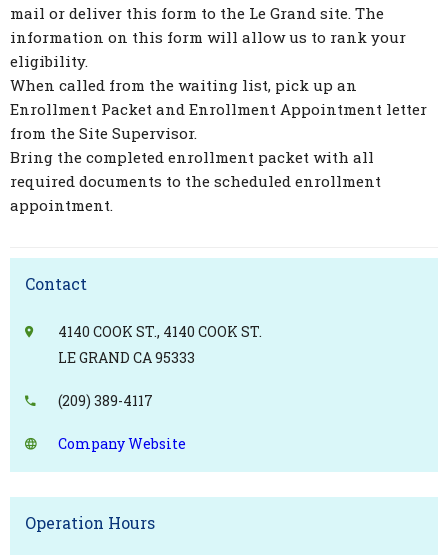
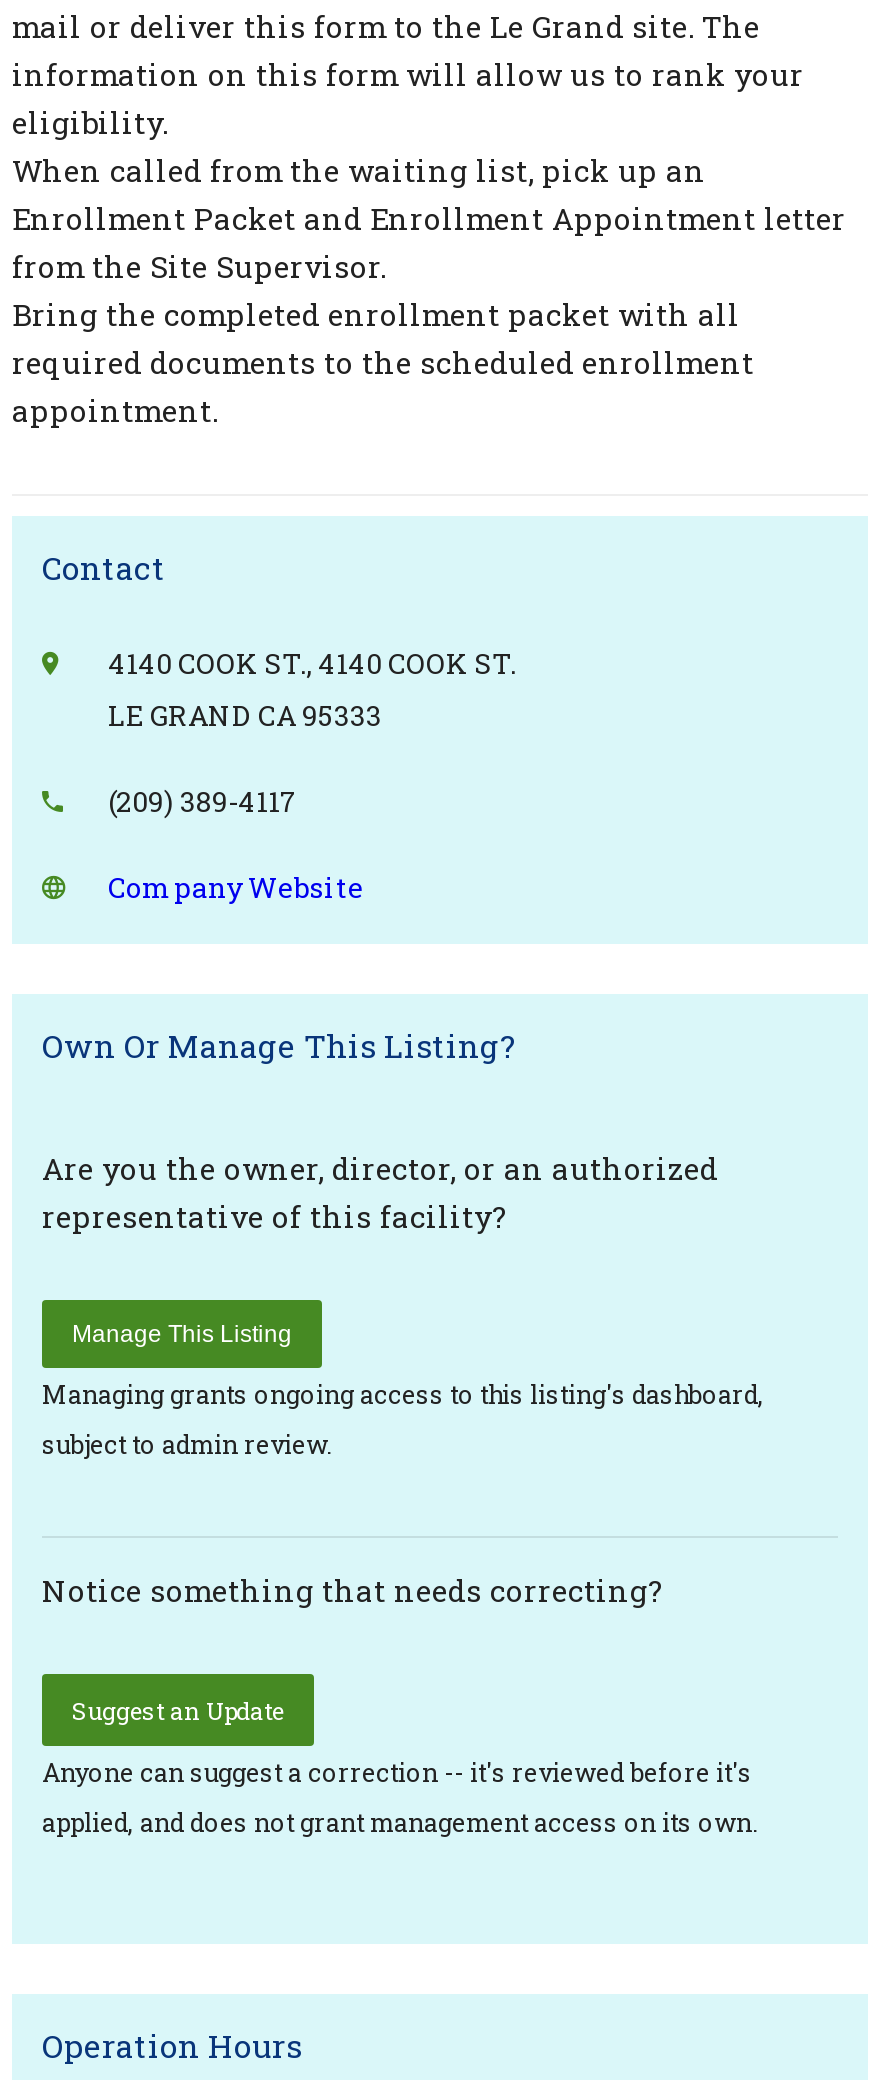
+ Own Or Manage This Listing?
+ Are you the owner, director, or an authorized
+ representative of this facility?
+ Manage This Listing
+ Managing grants ongoing access to this listing's dashboard,
+ subject to admin review.

+ Notice something that needs correcting?
+ Suggest an Update
+ Anyone can suggest a correction -- it's reviewed before it's
+ applied, and does not grant management access on its own.
